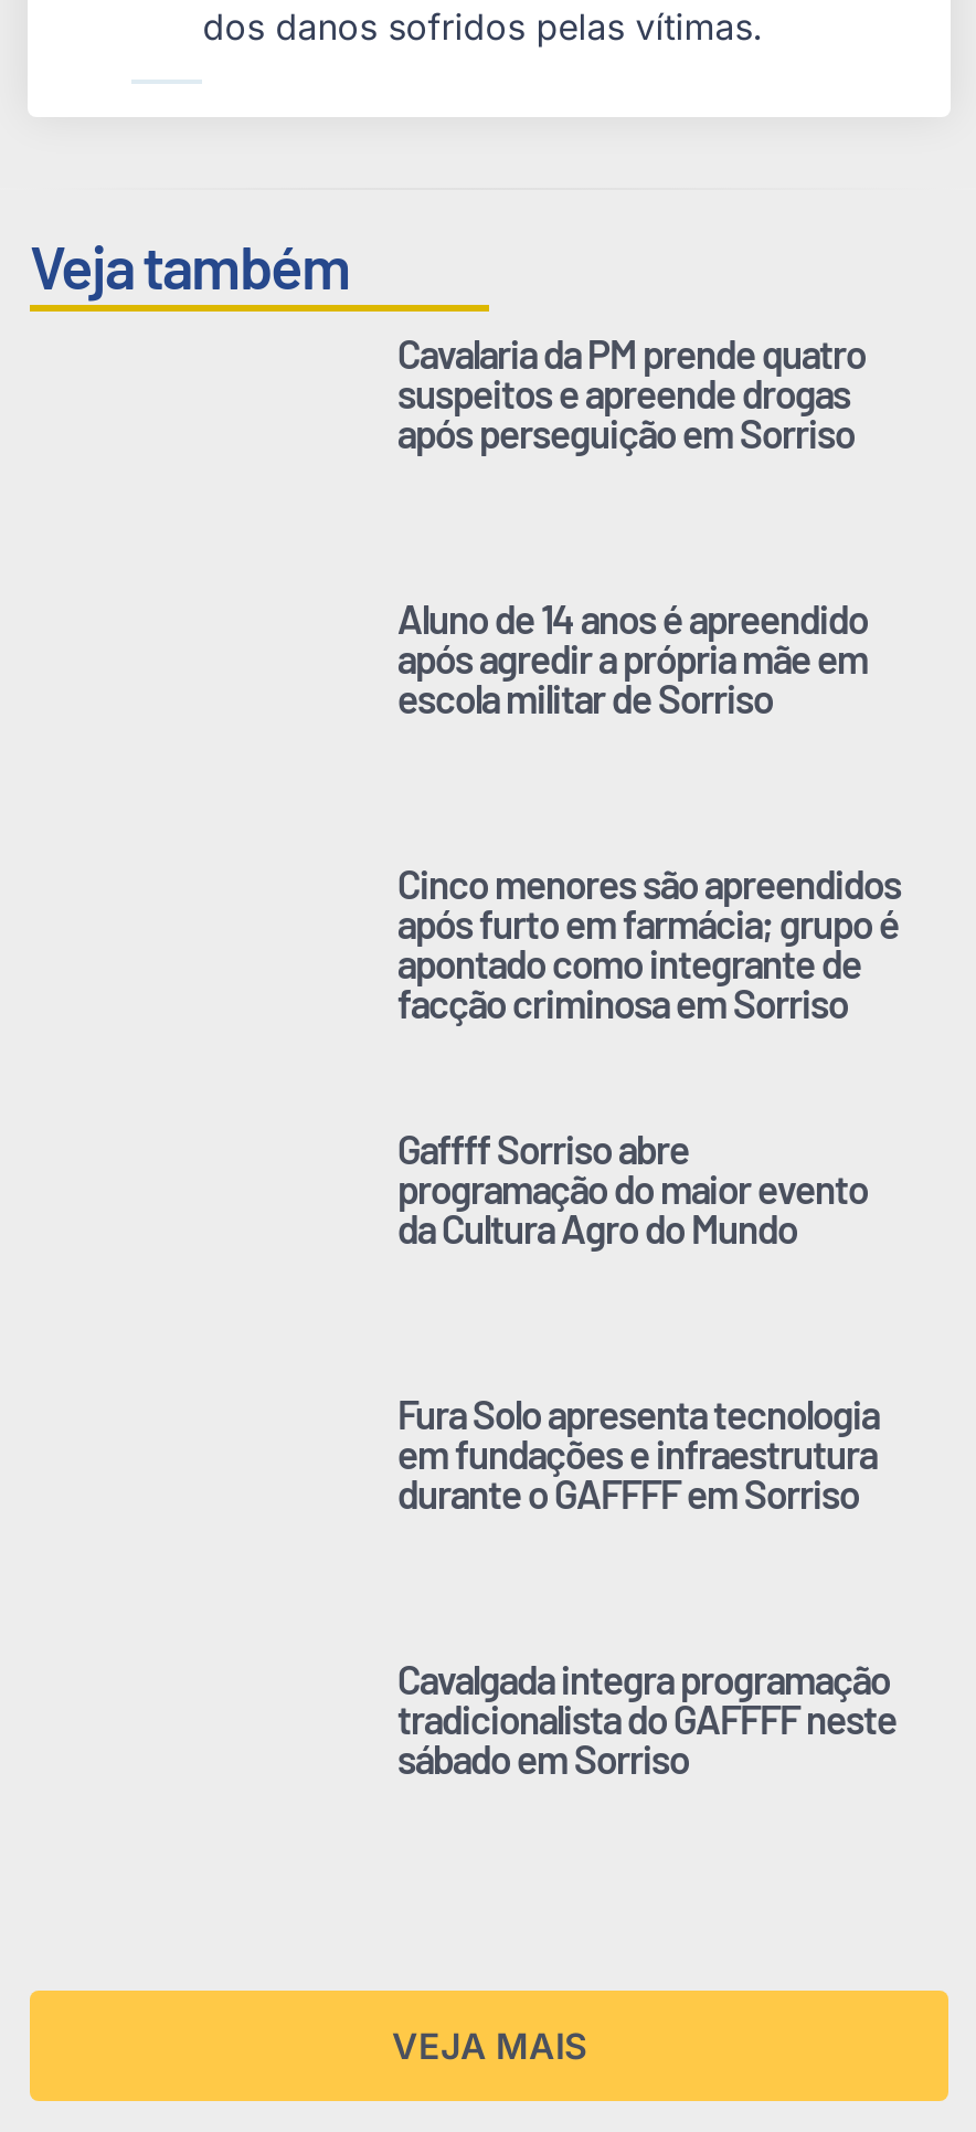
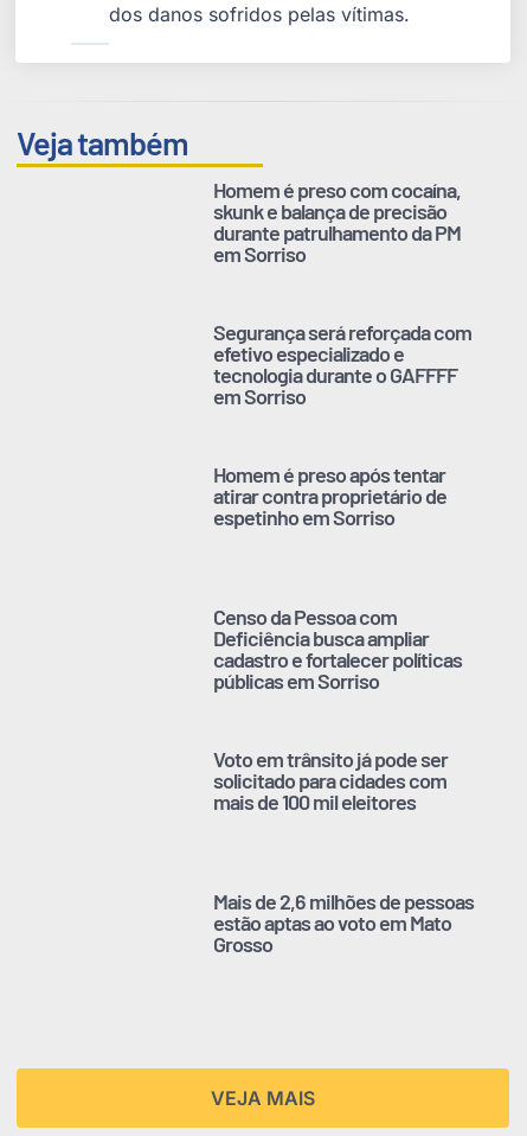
- Cavalaria da PM prende quatro
- suspeitos e apreende drogas
- após perseguição em Sorriso
+ Homem é preso com cocaína,
+ skunk e balança de precisão
+ durante patrulhamento da PM
+ em Sorriso

- Aluno de 14 anos é apreendido
- após agredir a própria mãe em
- escola militar de Sorriso
+ Segurança será reforçada com
+ efetivo especializado e
+ tecnologia durante o GAFFFF
+ em Sorriso

- Cinco menores são apreendidos
- após furto em farmácia; grupo é
- apontado como integrante de
- facção criminosa em Sorriso
+ Homem é preso após tentar
+ atirar contra proprietário de
+ espetinho em Sorriso

- Gaffff Sorriso abre
- programação do maior evento
- da Cultura Agro do Mundo
+ Censo da Pessoa com
+ Deficiência busca ampliar
+ cadastro e fortalecer políticas
+ públicas em Sorriso

- Fura Solo apresenta tecnologia
- em fundações e infraestrutura
- durante o GAFFFF em Sorriso
+ Voto em trânsito já pode ser
+ solicitado para cidades com
+ mais de 100 mil eleitores

- Cavalgada integra programação
- tradicionalista do GAFFFF neste
- sábado em Sorriso
+ Mais de 2,6 milhões de pessoas
+ estão aptas ao voto em Mato
+ Grosso
